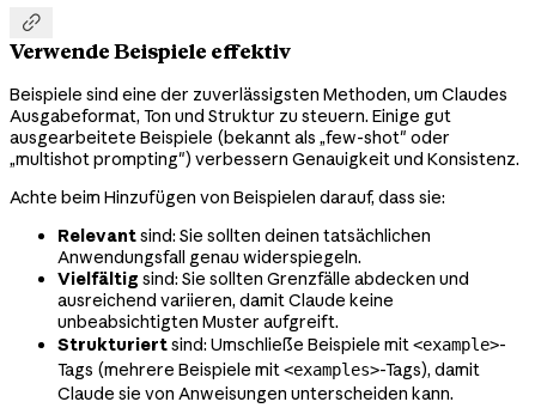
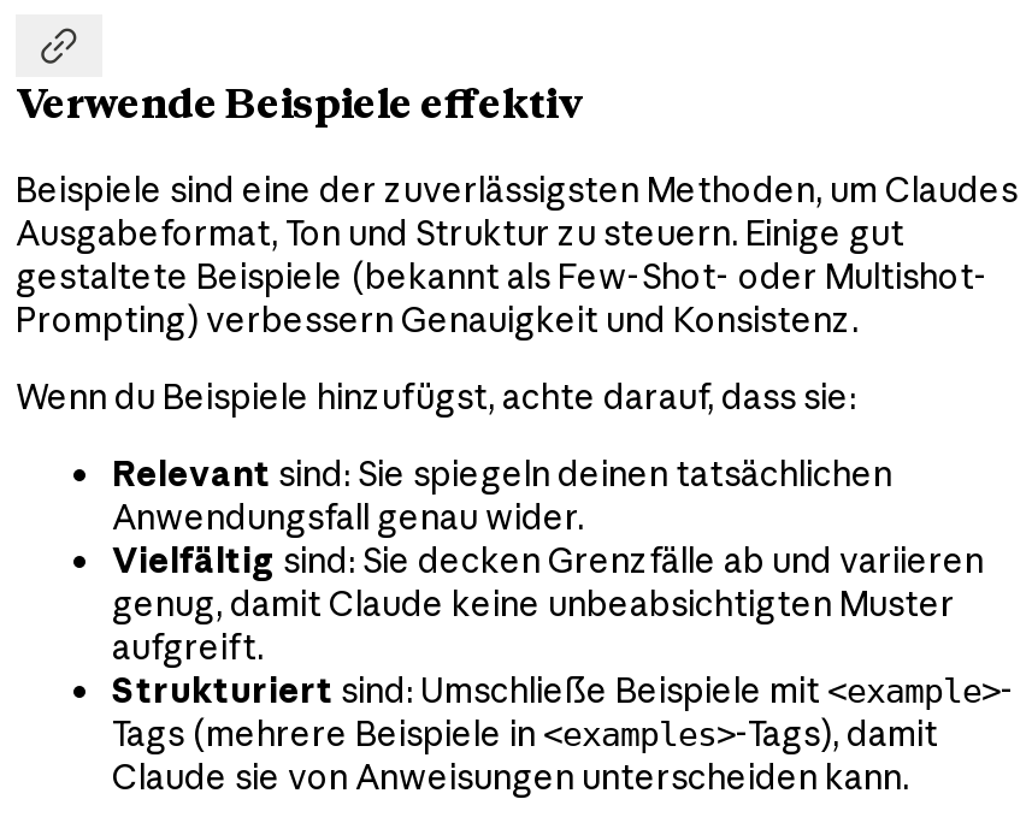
- ausgearbeitete Beispiele (bekannt als „few-shot" oder
- „multishot prompting") verbessern Genauigkeit und Konsistenz.
+ gestaltete Beispiele (bekannt als Few-Shot- oder Multishot-
+ Prompting) verbessern Genauigkeit und Konsistenz.

- Achte beim Hinzufügen von Beispielen darauf, dass sie:
+ Wenn du Beispiele hinzufügst, achte darauf, dass sie:

- Relevant sind: Sie sollten deinen tatsächlichen
- Anwendungsfall genau widerspiegeln.
- Vielfältig sind: Sie sollten Grenzfälle abdecken und
- ausreichend variieren, damit Claude keine
- unbeabsichtigten Muster aufgreift.
+ Relevant sind: Sie spiegeln deinen tatsächlichen
+ Anwendungsfall genau wider.
+ Vielfältig sind: Sie decken Grenzfälle ab und variieren
+ genug, damit Claude keine unbeabsichtigten Muster
+ aufgreift.

- Tags (mehrere Beispiele mit <examples>-Tags), damit
+ Tags (mehrere Beispiele in <examples>-Tags), damit
